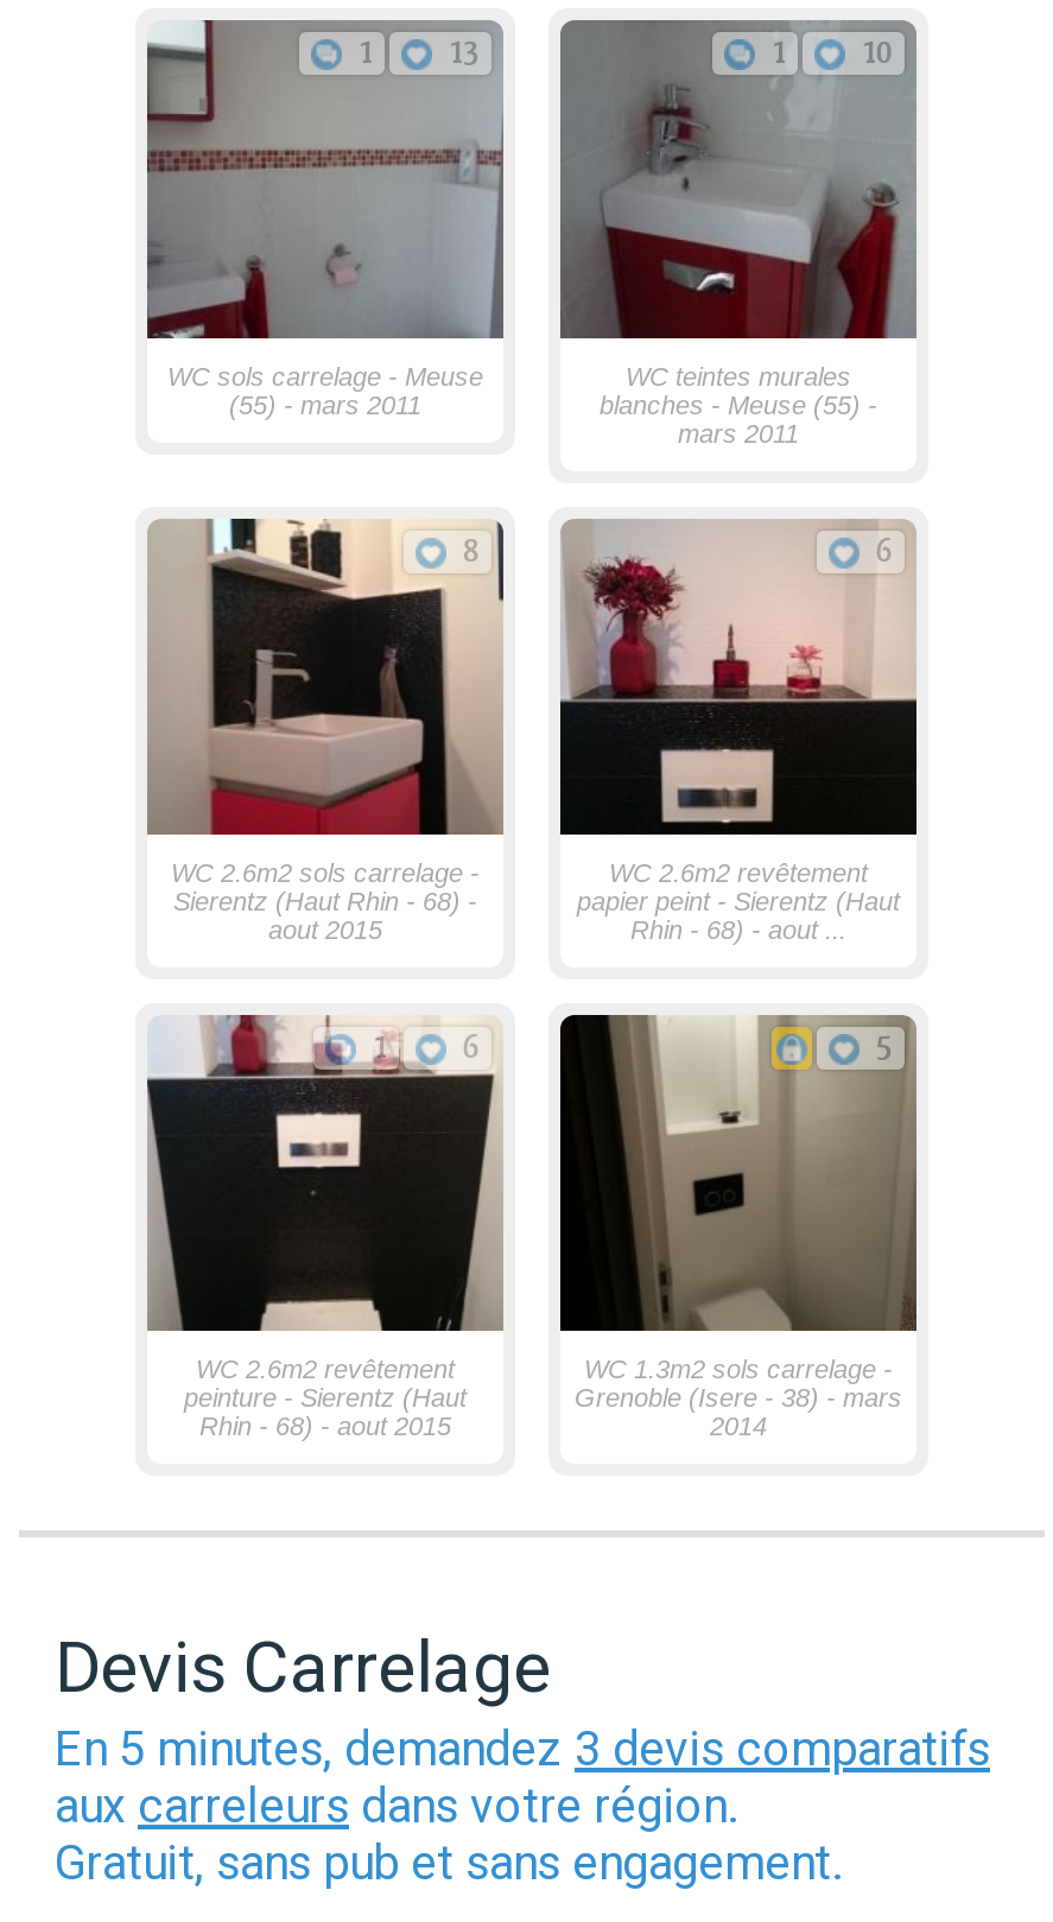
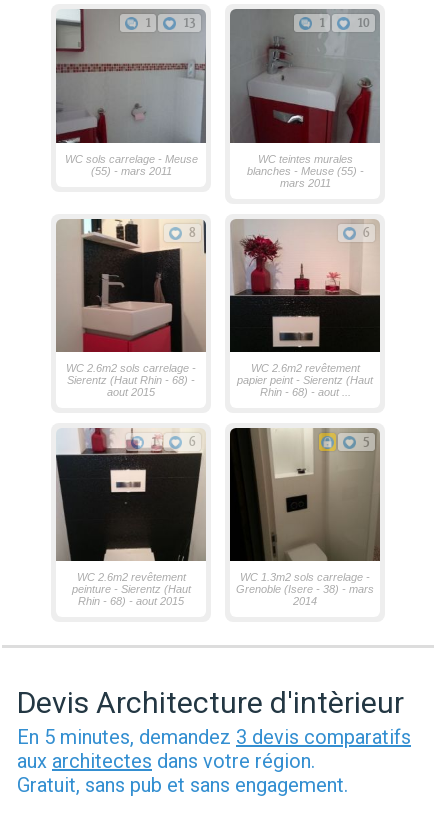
- Devis Carrelage
+ Devis Architecture d'intèrieur

- aux carreleurs dans votre région.
+ aux architectes dans votre région.
